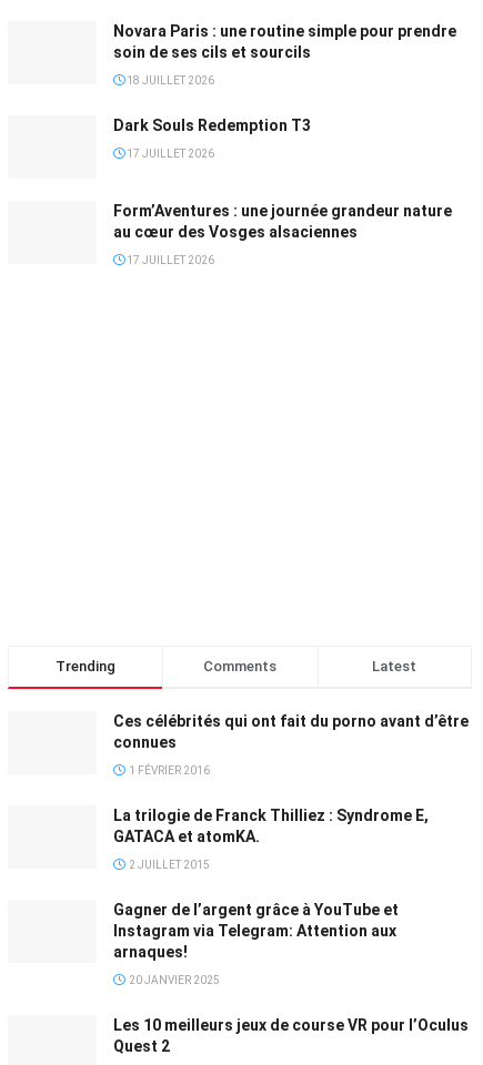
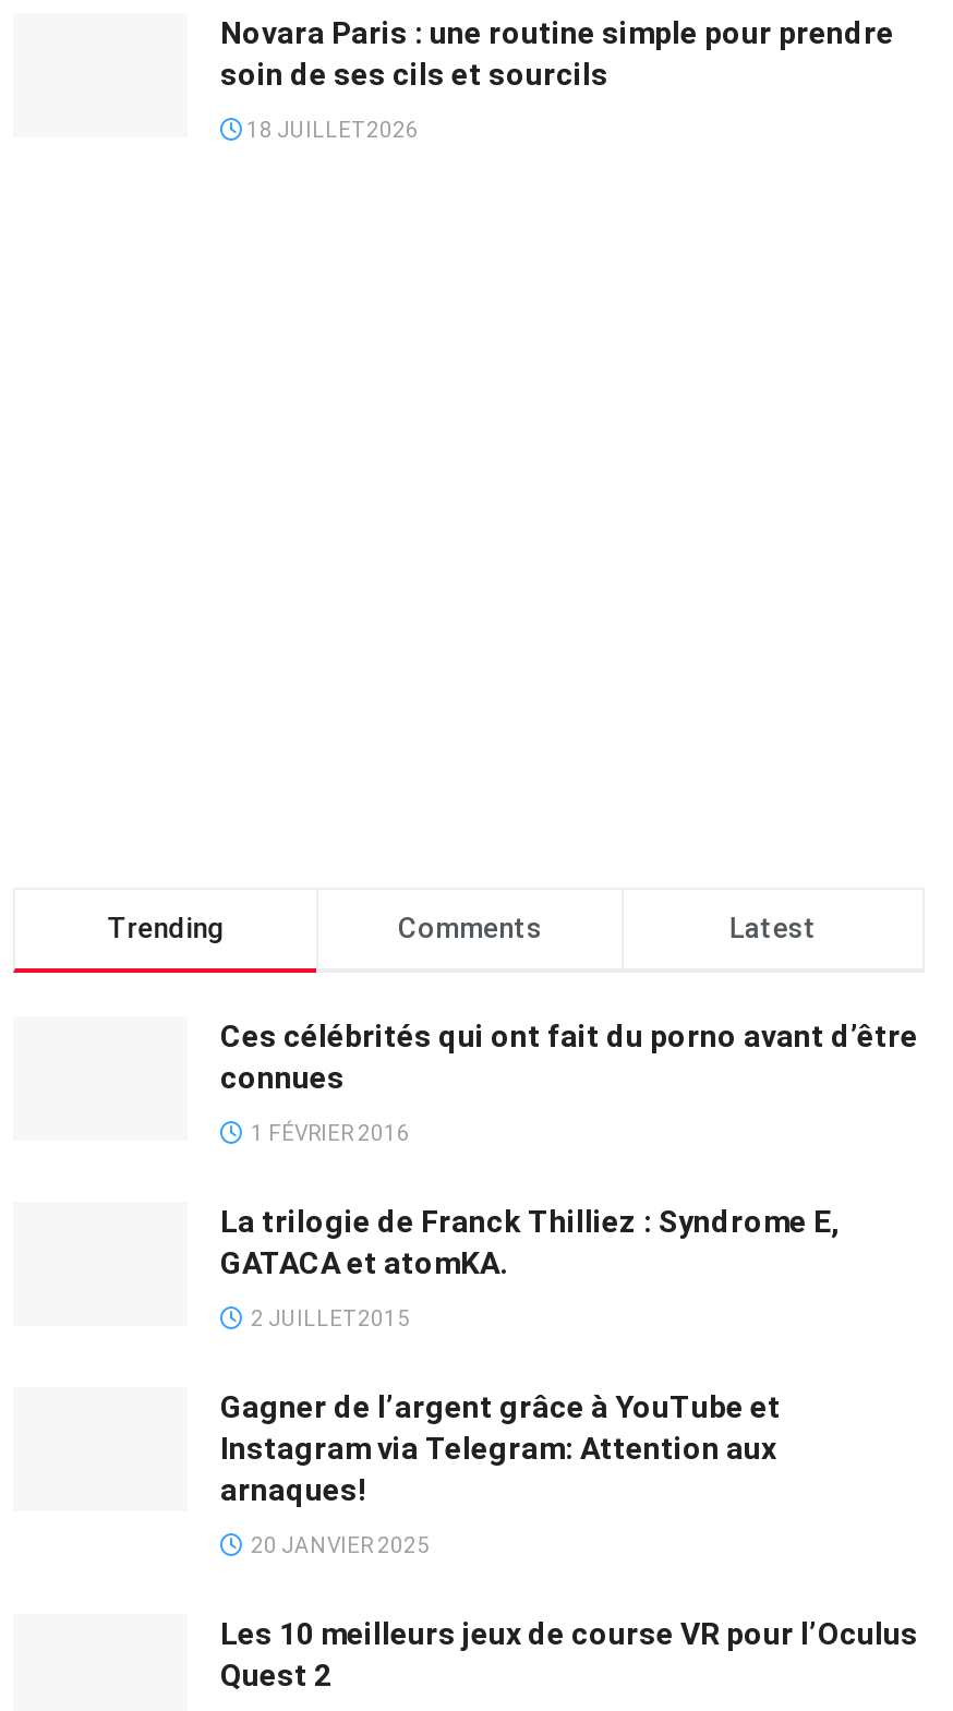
- Dark Souls Redemption T3
- 17 JUILLET 2026
- Form’Aventures : une journée grandeur nature
- au cœur des Vosges alsaciennes
- 17 JUILLET 2026
